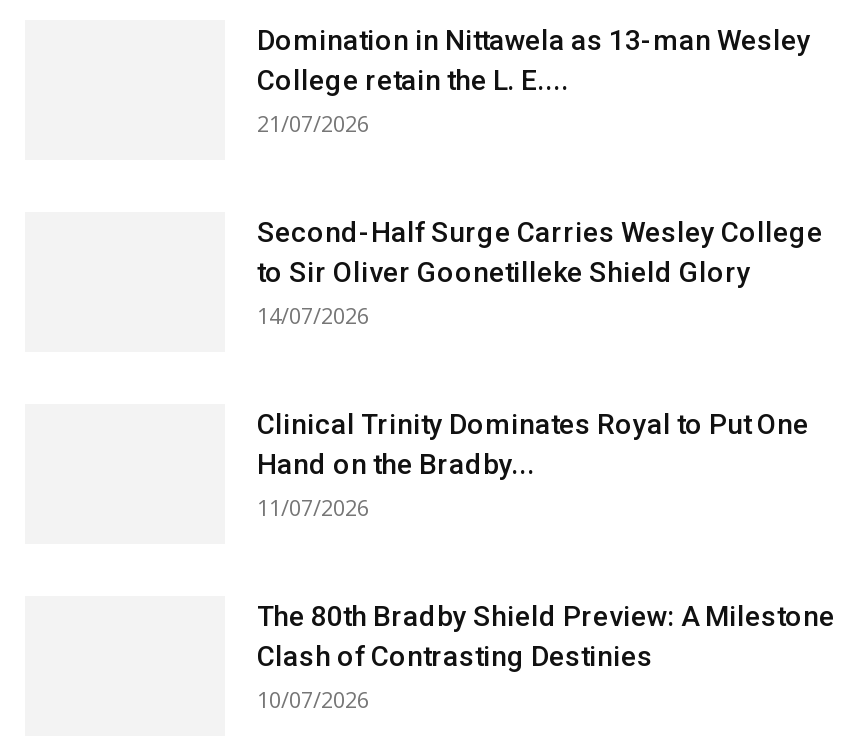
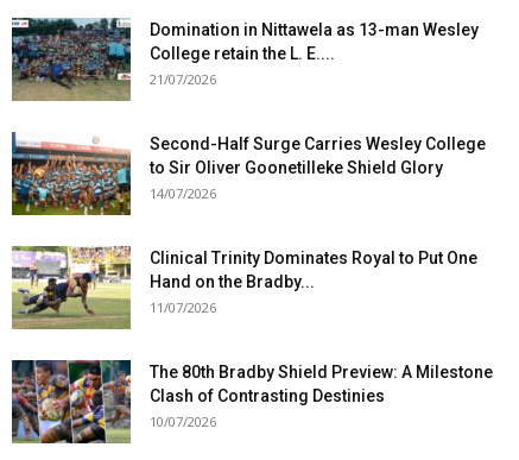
+ [image]

+ [image]

+ [image]

+ [image]
